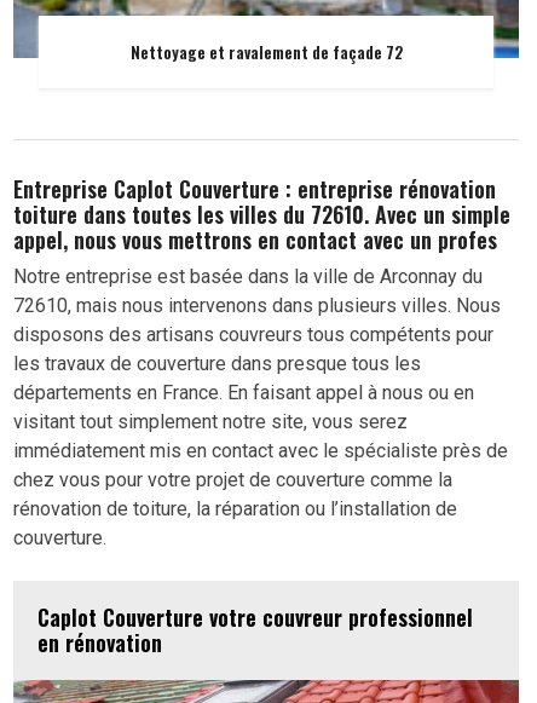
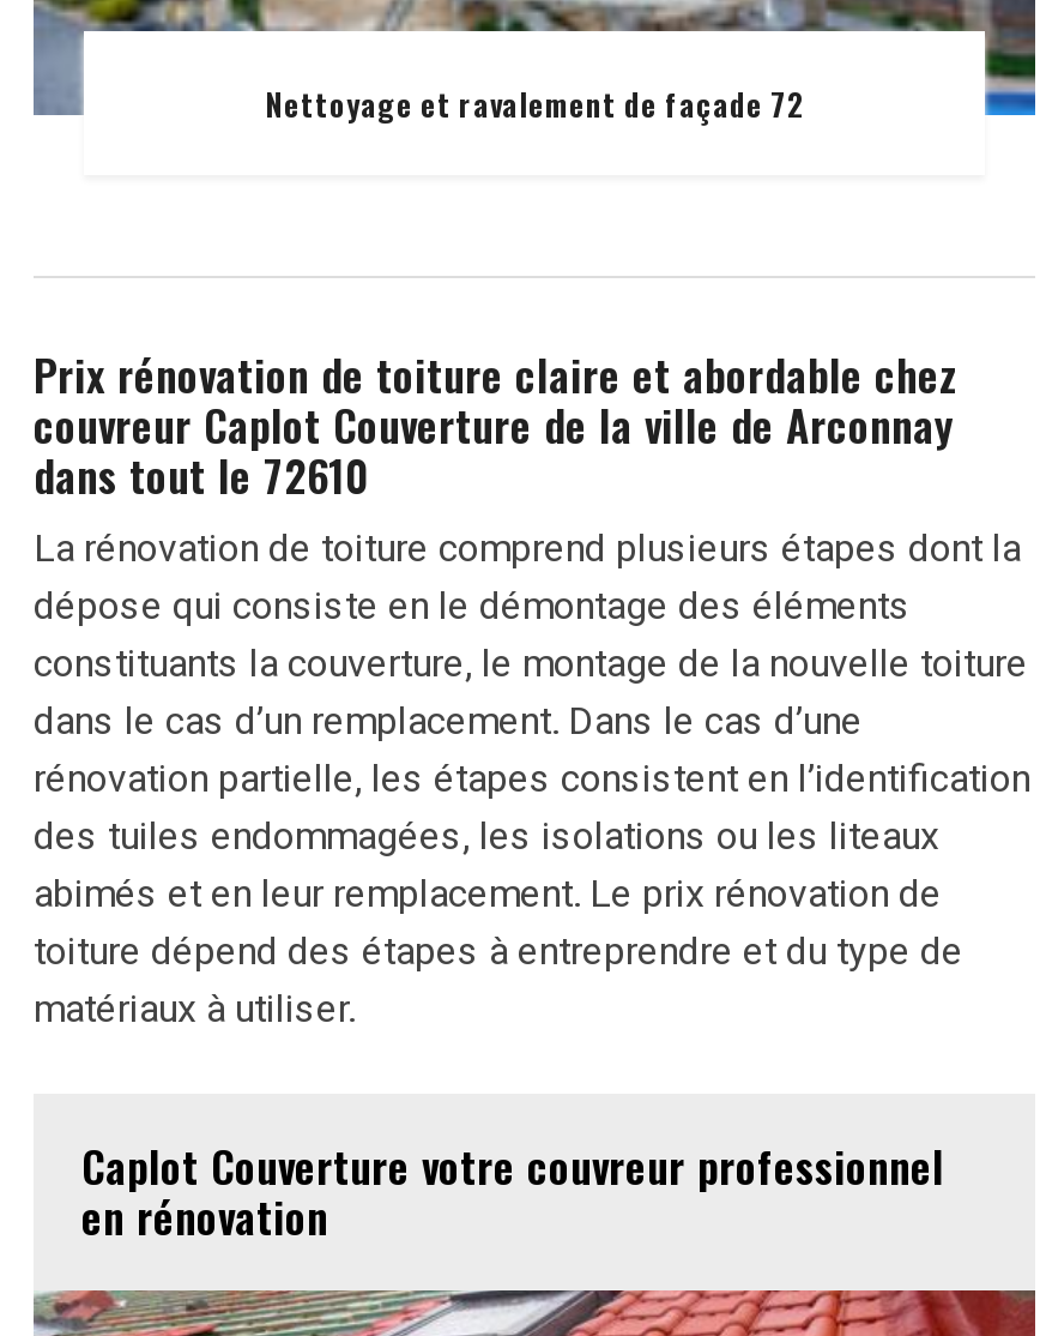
- Entreprise Caplot Couverture : entreprise rénovation
- toiture dans toutes les villes du 72610. Avec un simple
- appel, nous vous mettrons en contact avec un profes
- Notre entreprise est basée dans la ville de Arconnay du
- 72610, mais nous intervenons dans plusieurs villes. Nous
- disposons des artisans couvreurs tous compétents pour
- les travaux de couverture dans presque tous les
- départements en France. En faisant appel à nous ou en
- visitant tout simplement notre site, vous serez
- immédiatement mis en contact avec le spécialiste près de
- chez vous pour votre projet de couverture comme la
- rénovation de toiture, la réparation ou l’installation de
- couverture.
+ Prix rénovation de toiture claire et abordable chez
+ couvreur Caplot Couverture de la ville de Arconnay
+ dans tout le 72610
+ La rénovation de toiture comprend plusieurs étapes dont la
+ dépose qui consiste en le démontage des éléments
+ constituants la couverture, le montage de la nouvelle toiture
+ dans le cas d’un remplacement. Dans le cas d’une
+ rénovation partielle, les étapes consistent en l’identification
+ des tuiles endommagées, les isolations ou les liteaux
+ abimés et en leur remplacement. Le prix rénovation de
+ toiture dépend des étapes à entreprendre et du type de
+ matériaux à utiliser.
